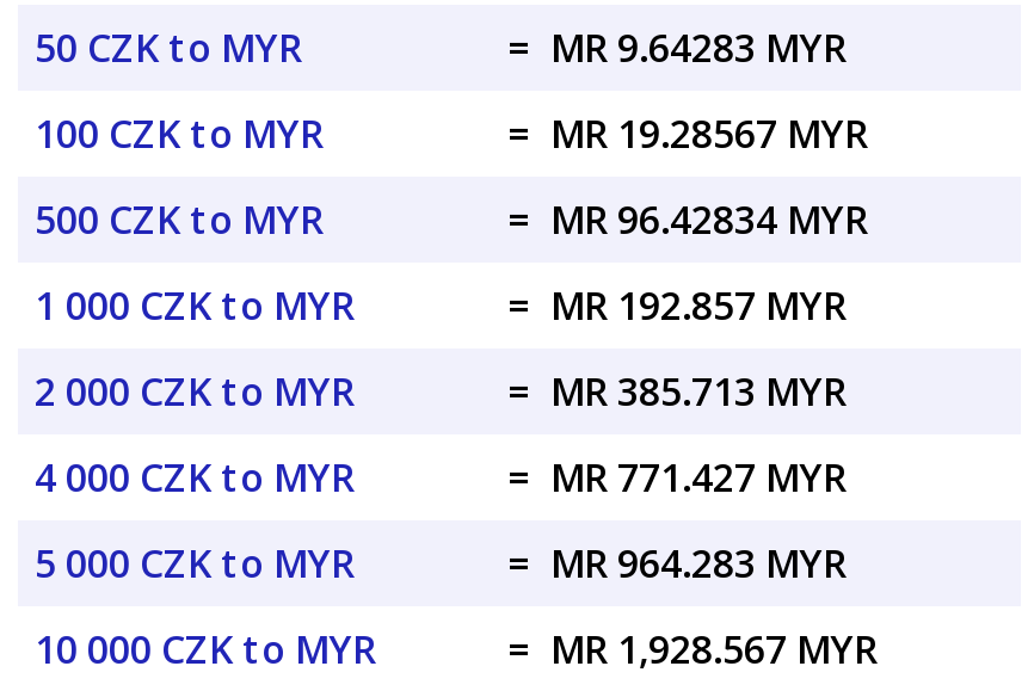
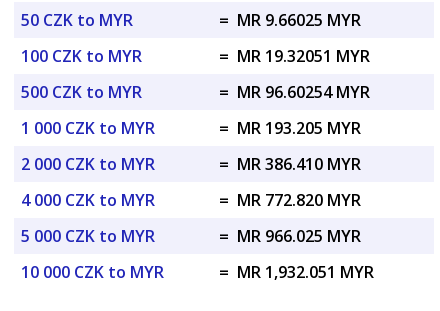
- = MR 9.64283 MYR
+ = MR 9.66025 MYR

- = MR 19.28567 MYR
+ = MR 19.32051 MYR

- = MR 96.42834 MYR
+ = MR 96.60254 MYR

- = MR 192.857 MYR
+ = MR 193.205 MYR

- = MR 385.713 MYR
+ = MR 386.410 MYR

- = MR 771.427 MYR
+ = MR 772.820 MYR

- = MR 964.283 MYR
+ = MR 966.025 MYR

- = MR 1,928.567 MYR
+ = MR 1,932.051 MYR
